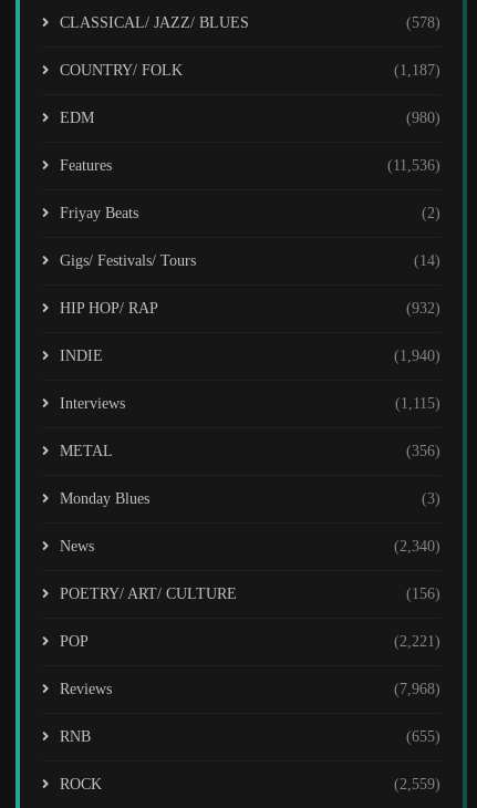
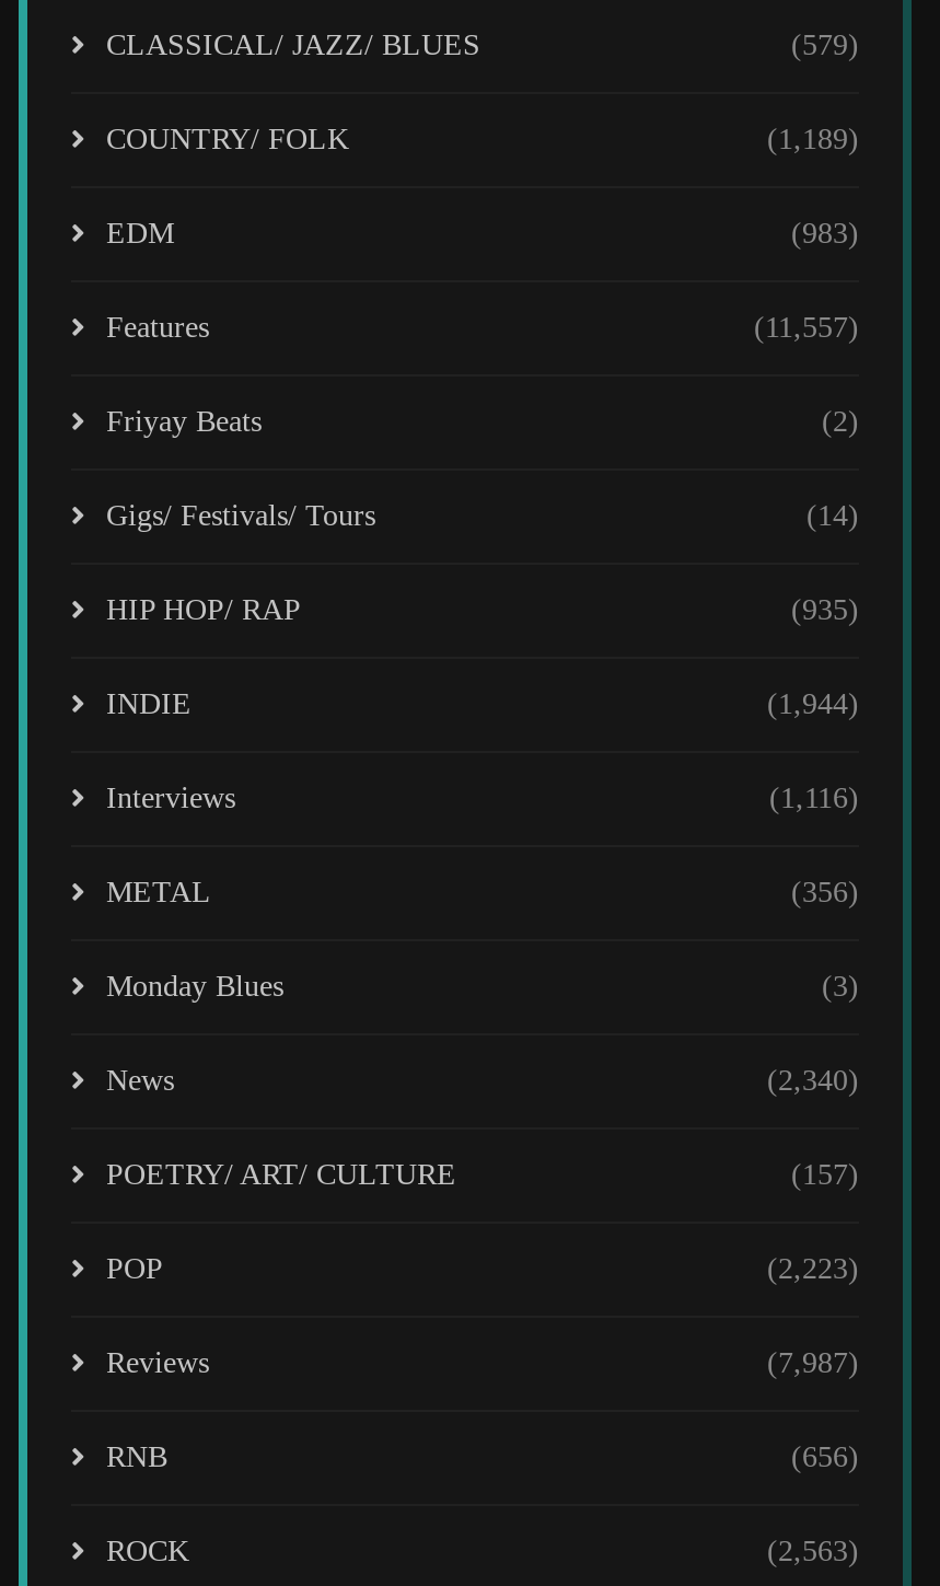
- (578)
+ (579)

- (1,187)
+ (1,189)

- (980)
+ (983)

- (11,536)
+ (11,557)

- (932)
+ (935)

- (1,940)
+ (1,944)

- (1,115)
+ (1,116)

- (156)
+ (157)

- (2,221)
+ (2,223)

- (7,968)
+ (7,987)

- (655)
+ (656)

- (2,559)
+ (2,563)
